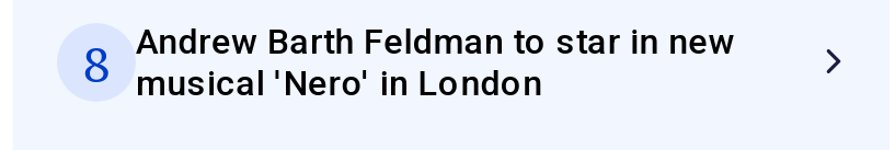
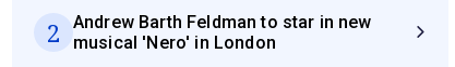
- 8 Andrew Barth Feldman to star in new musical 'Nero' in London
+ 2 Andrew Barth Feldman to star in new musical 'Nero' in London
